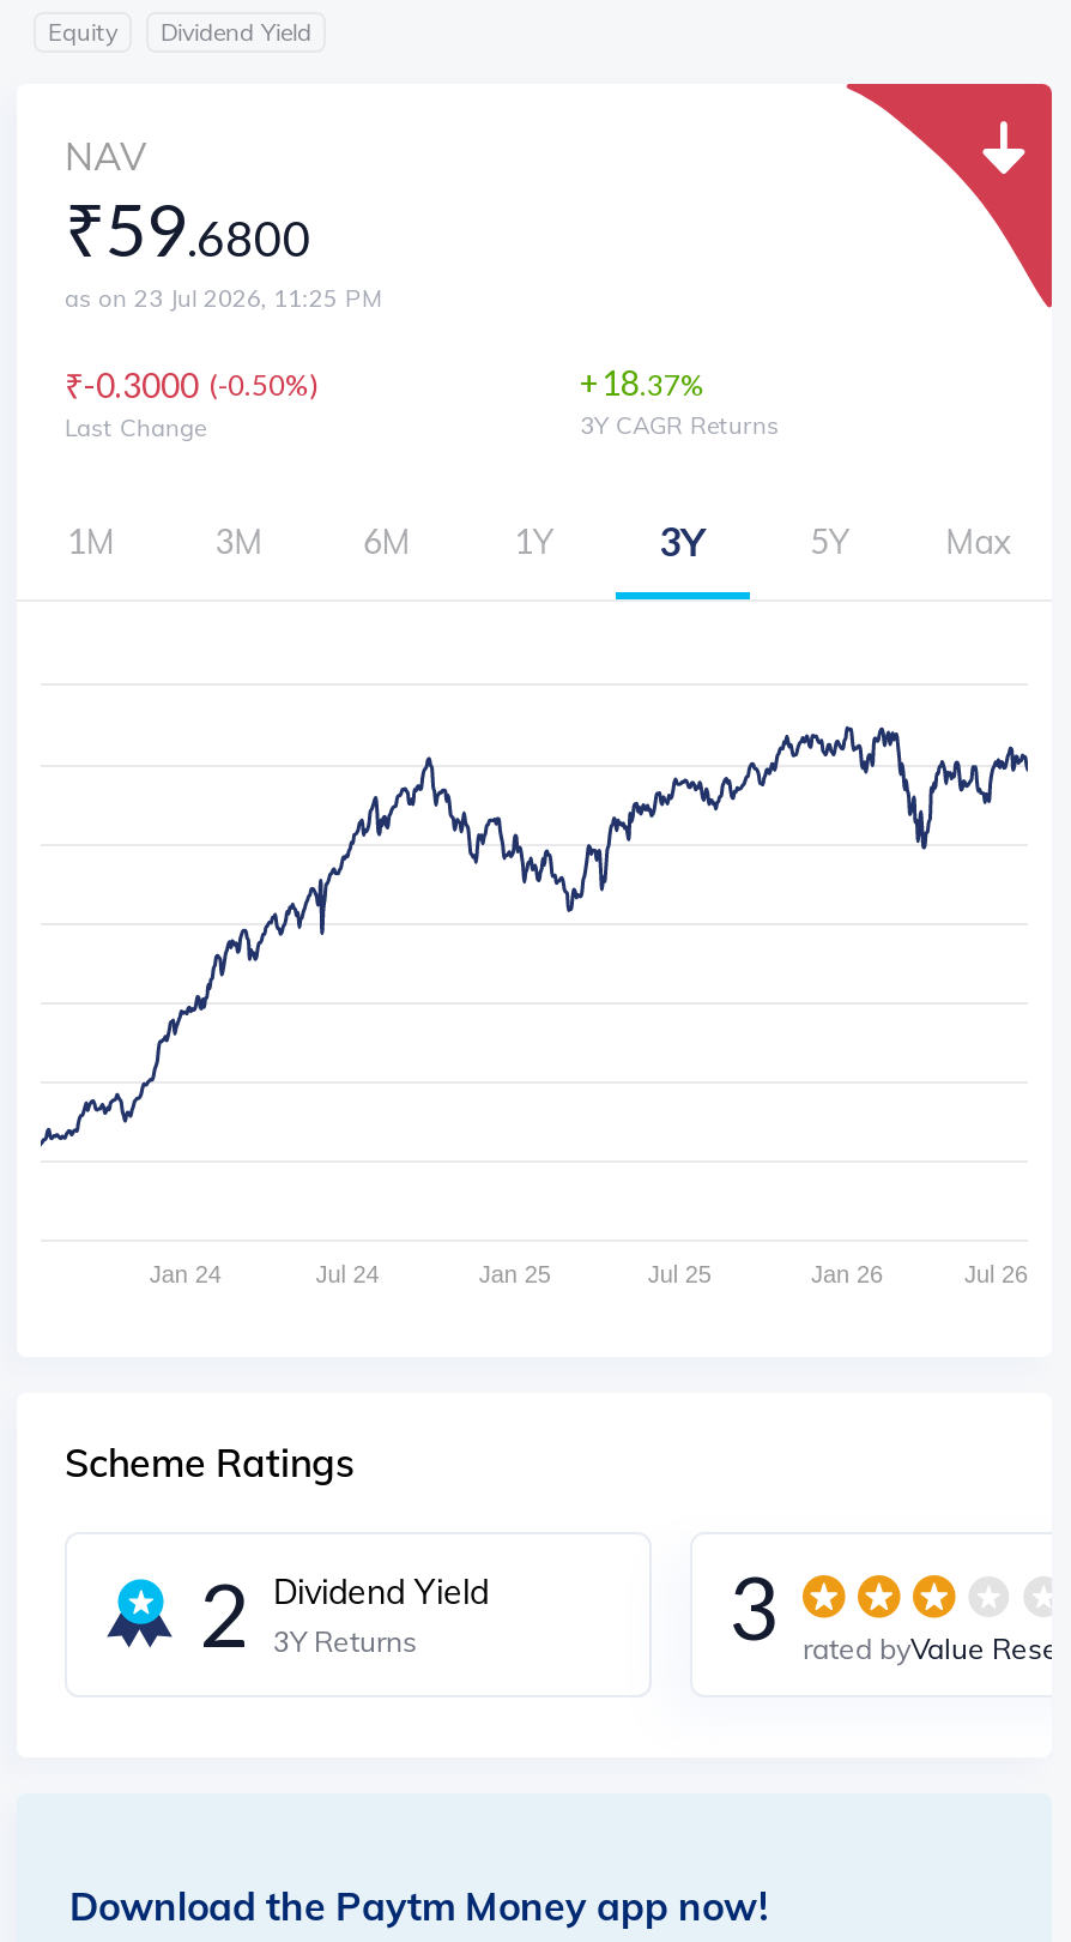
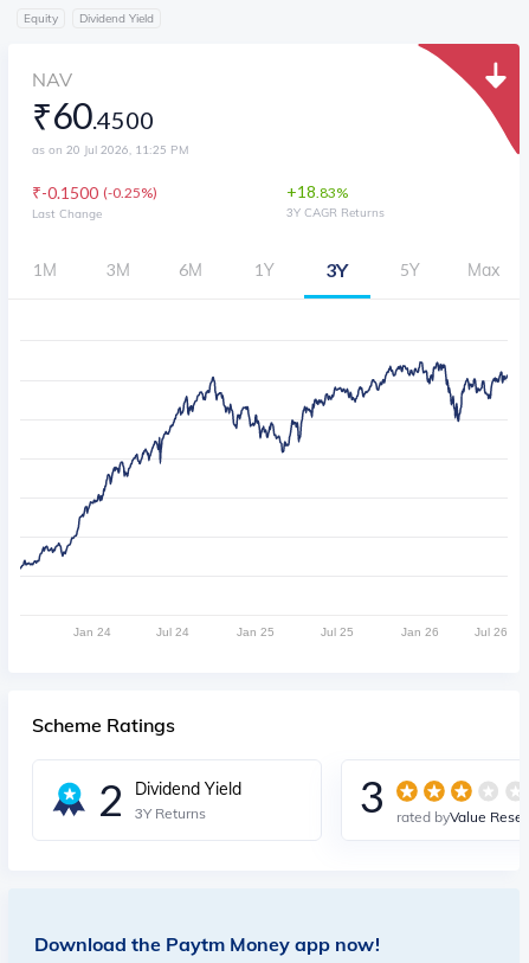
- ₹59.6800
+ ₹60.4500

- as on 23 Jul 2026, 11:25 PM
+ as on 20 Jul 2026, 11:25 PM

- ₹-0.3000 ( 0.50%)
+ ₹-0.1500 ( 0.25%)

- + 18.37%
+ + 18.83%
